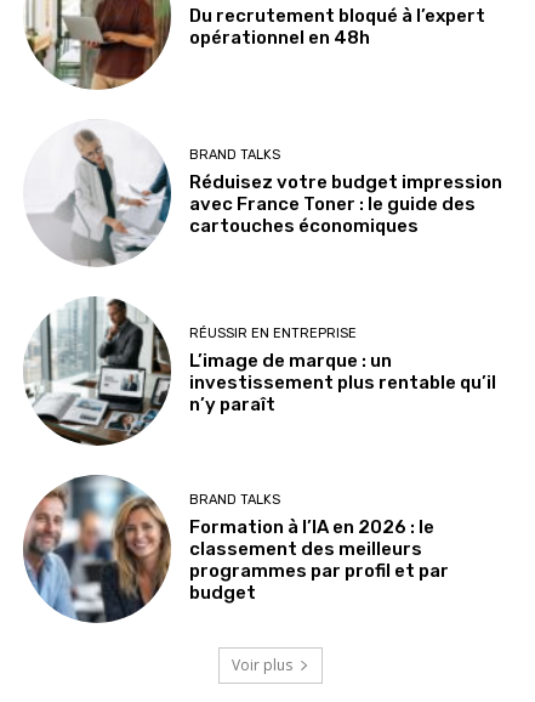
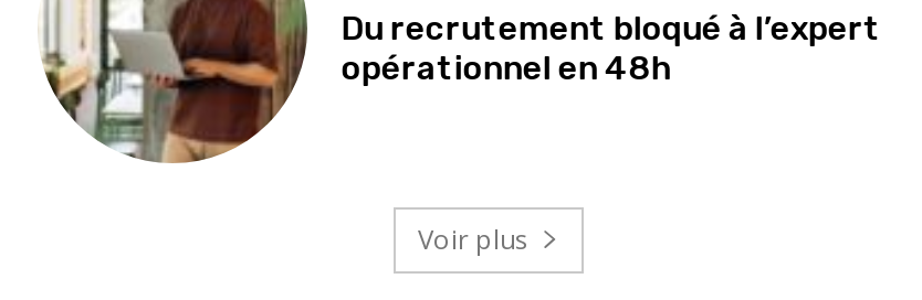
- [image]
- BRAND TALKS
- Réduisez votre budget impression
- avec France Toner : le guide des
- cartouches économiques

- [image]
- RÉUSSIR EN ENTREPRISE
- L’image de marque : un
- investissement plus rentable qu’il
- n’y paraît

- [image]
- BRAND TALKS
- Formation à l’IA en 2026 : le
- classement des meilleurs
- programmes par profil et par
- budget
